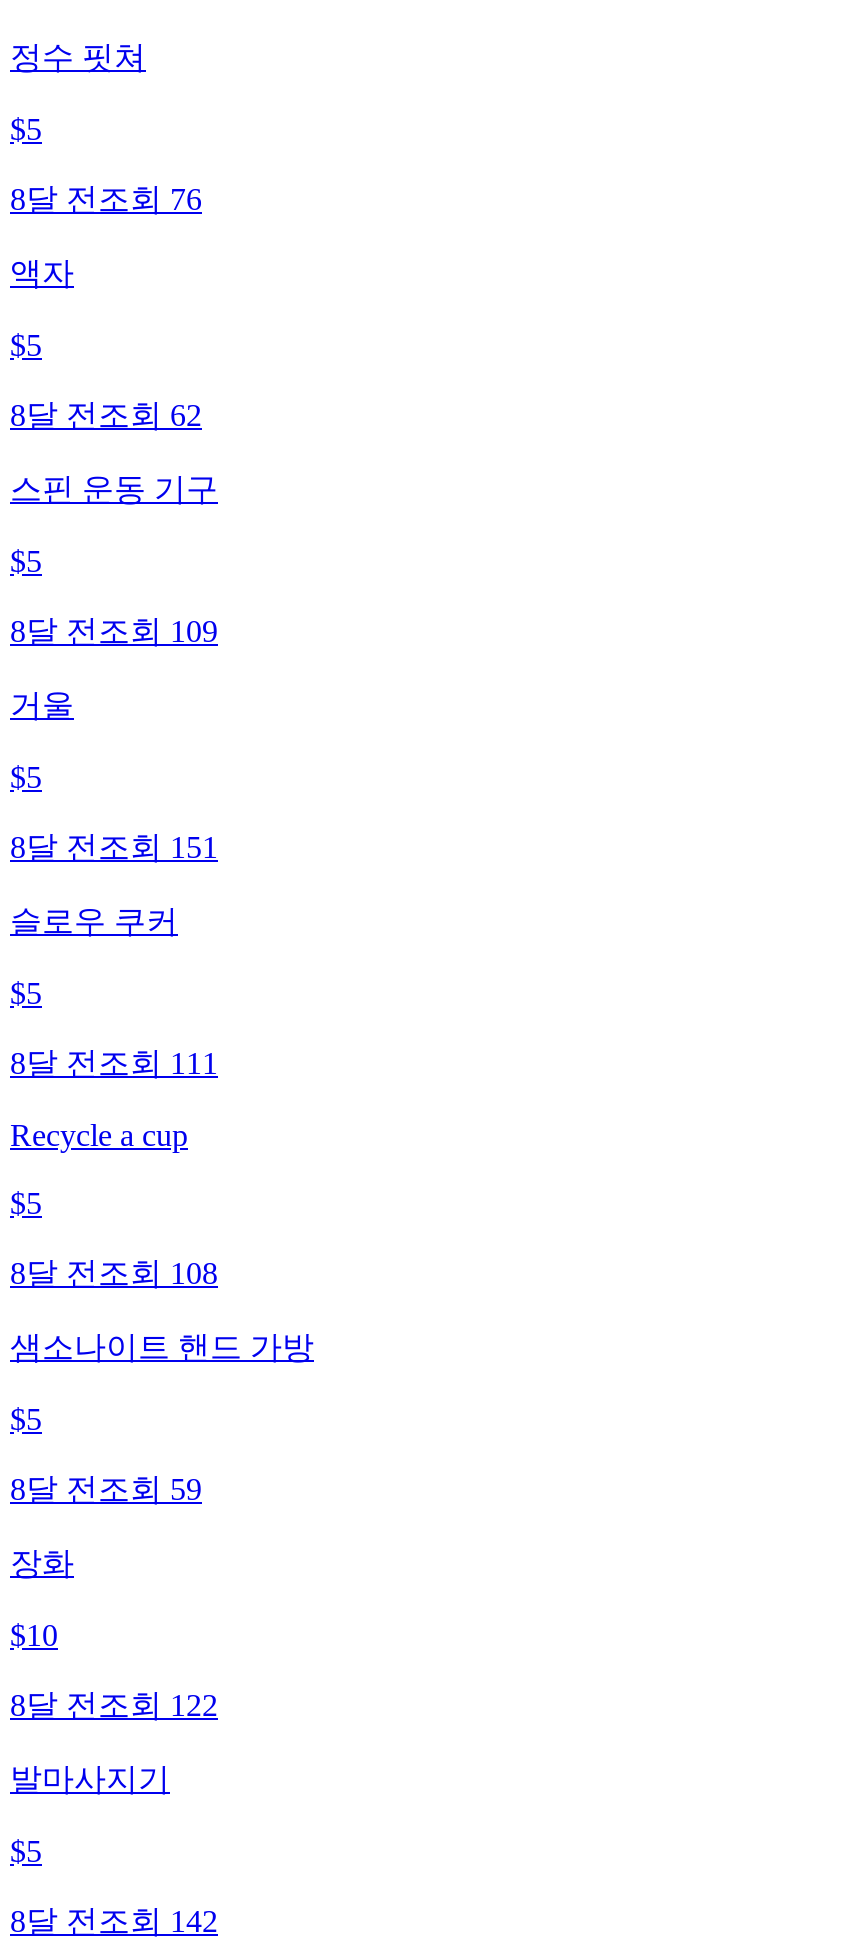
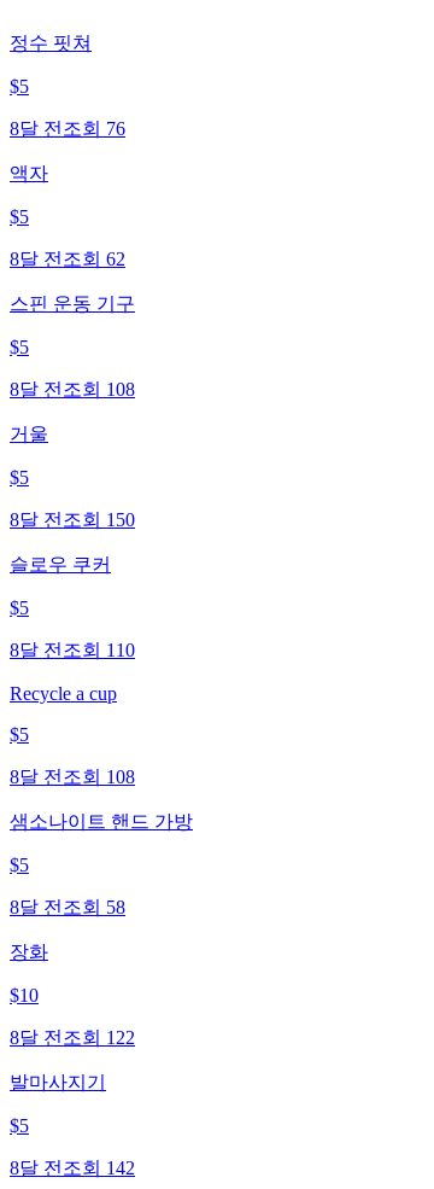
- 8달 전 조회 109
+ 8달 전 조회 108

- 8달 전 조회 151
+ 8달 전 조회 150

- 8달 전 조회 111
+ 8달 전 조회 110

- 8달 전 조회 59
+ 8달 전 조회 58
